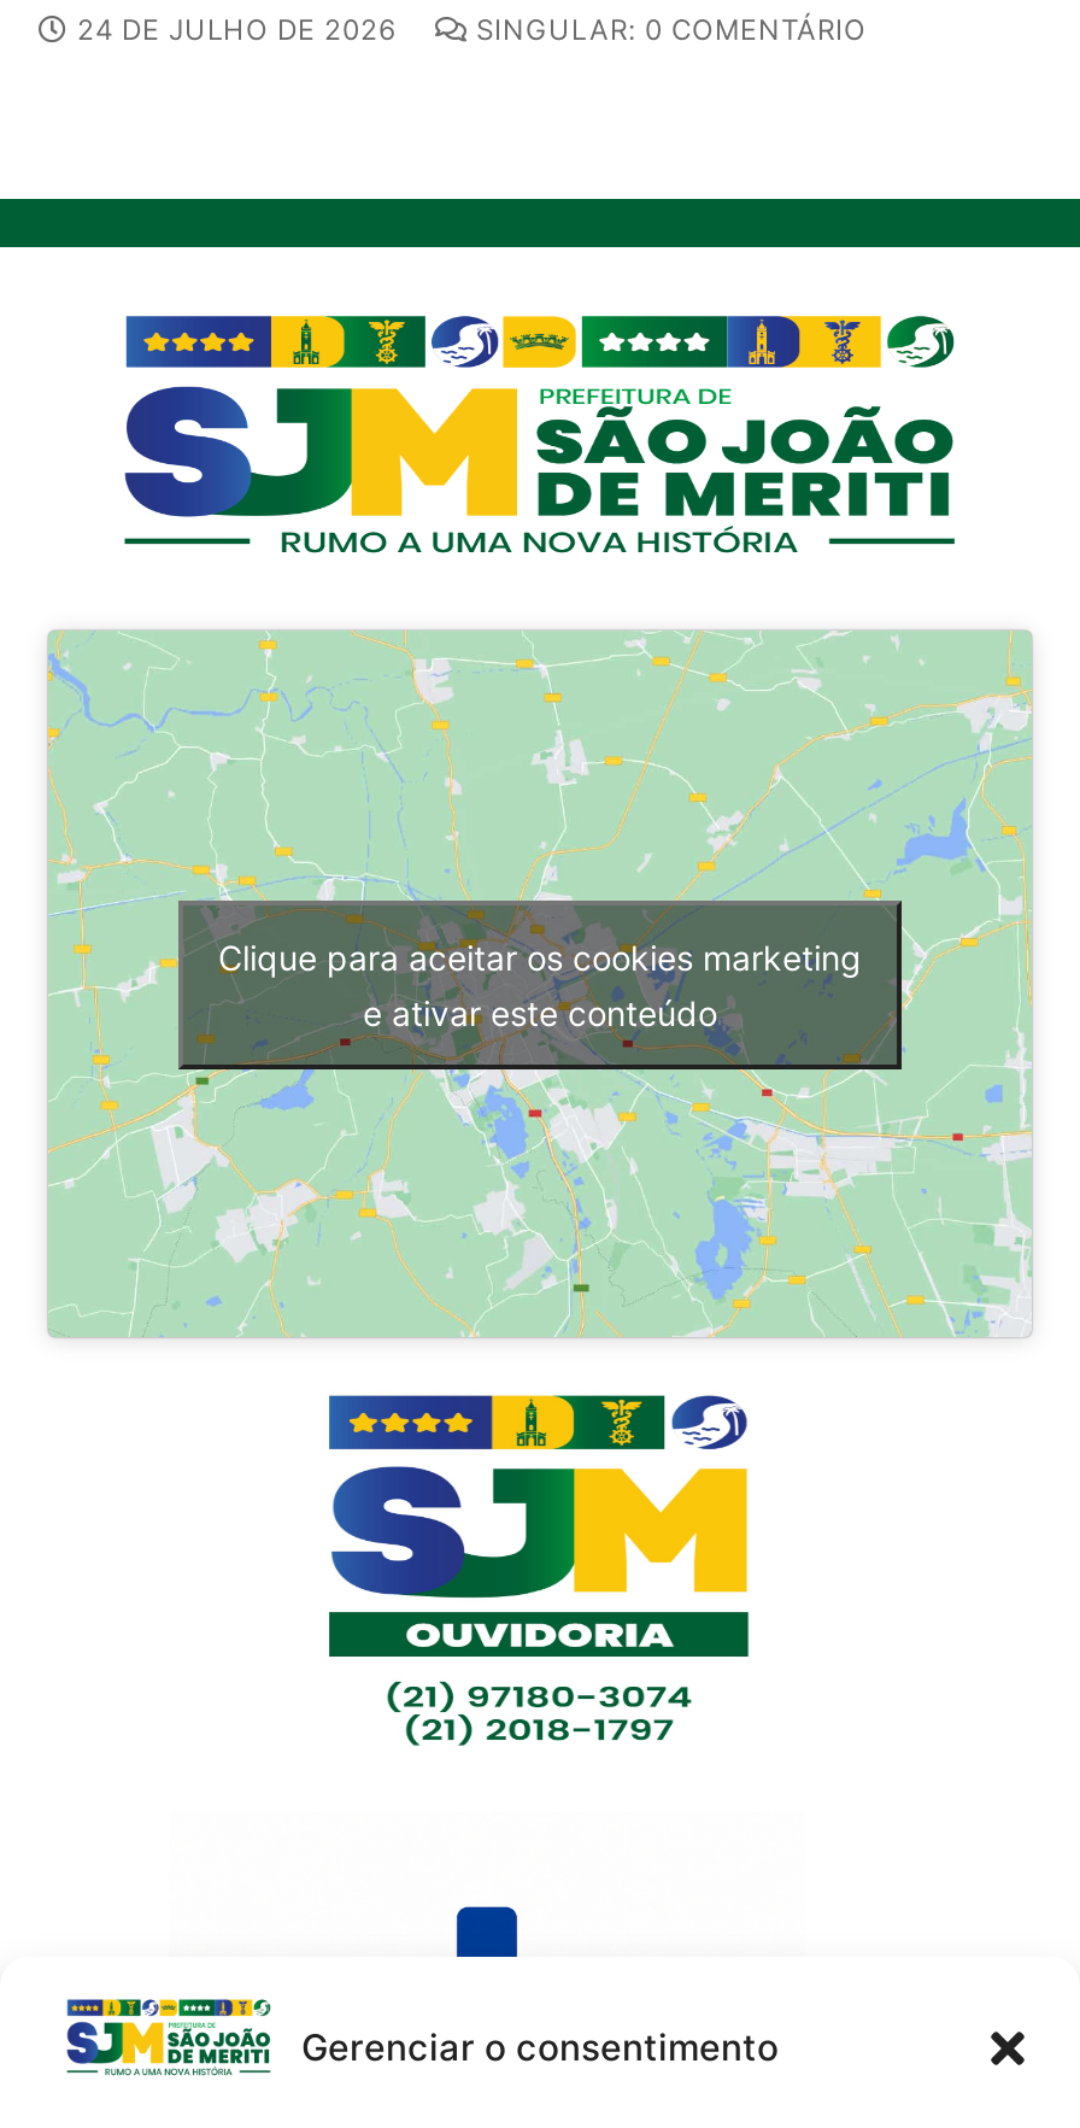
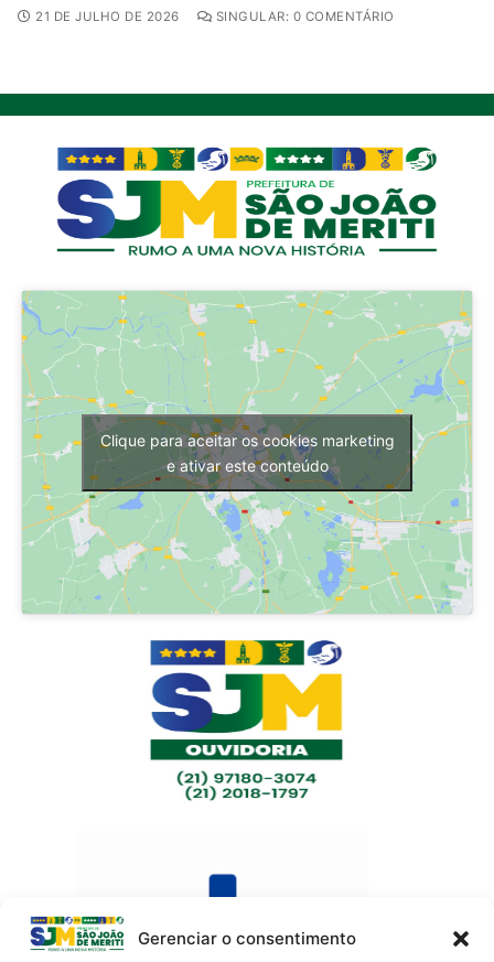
- 24 DE JULHO DE 2026
+ 21 DE JULHO DE 2026
